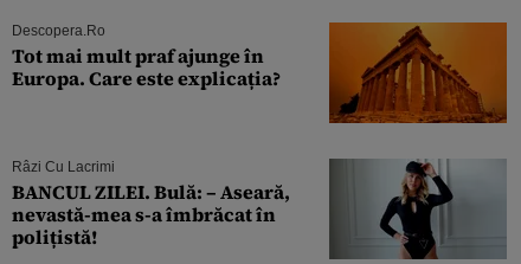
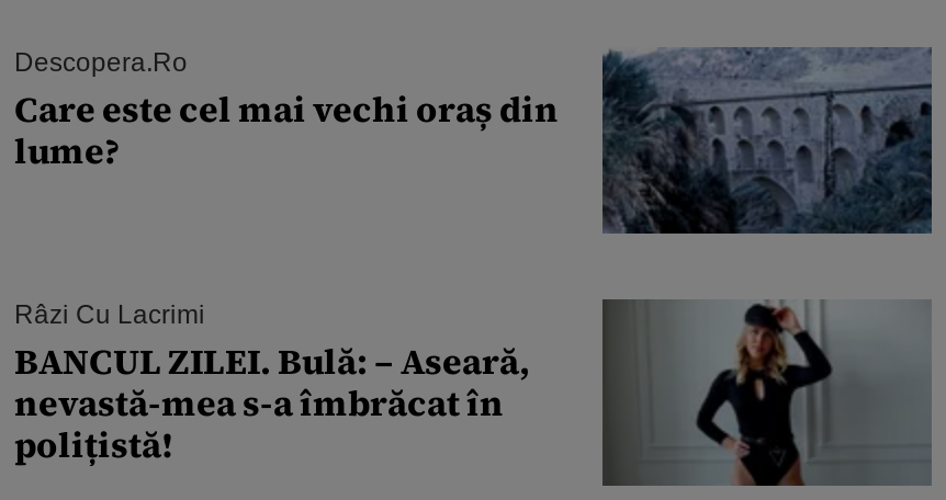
- [image]
- Tot mai mult praf ajunge în
- Europa. Care este explicația?
+ [image]
+ Care este cel mai vechi oraș din
+ lume?
